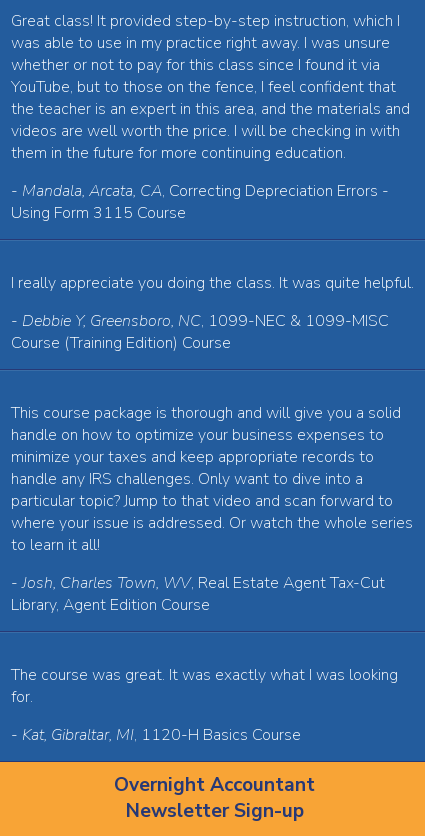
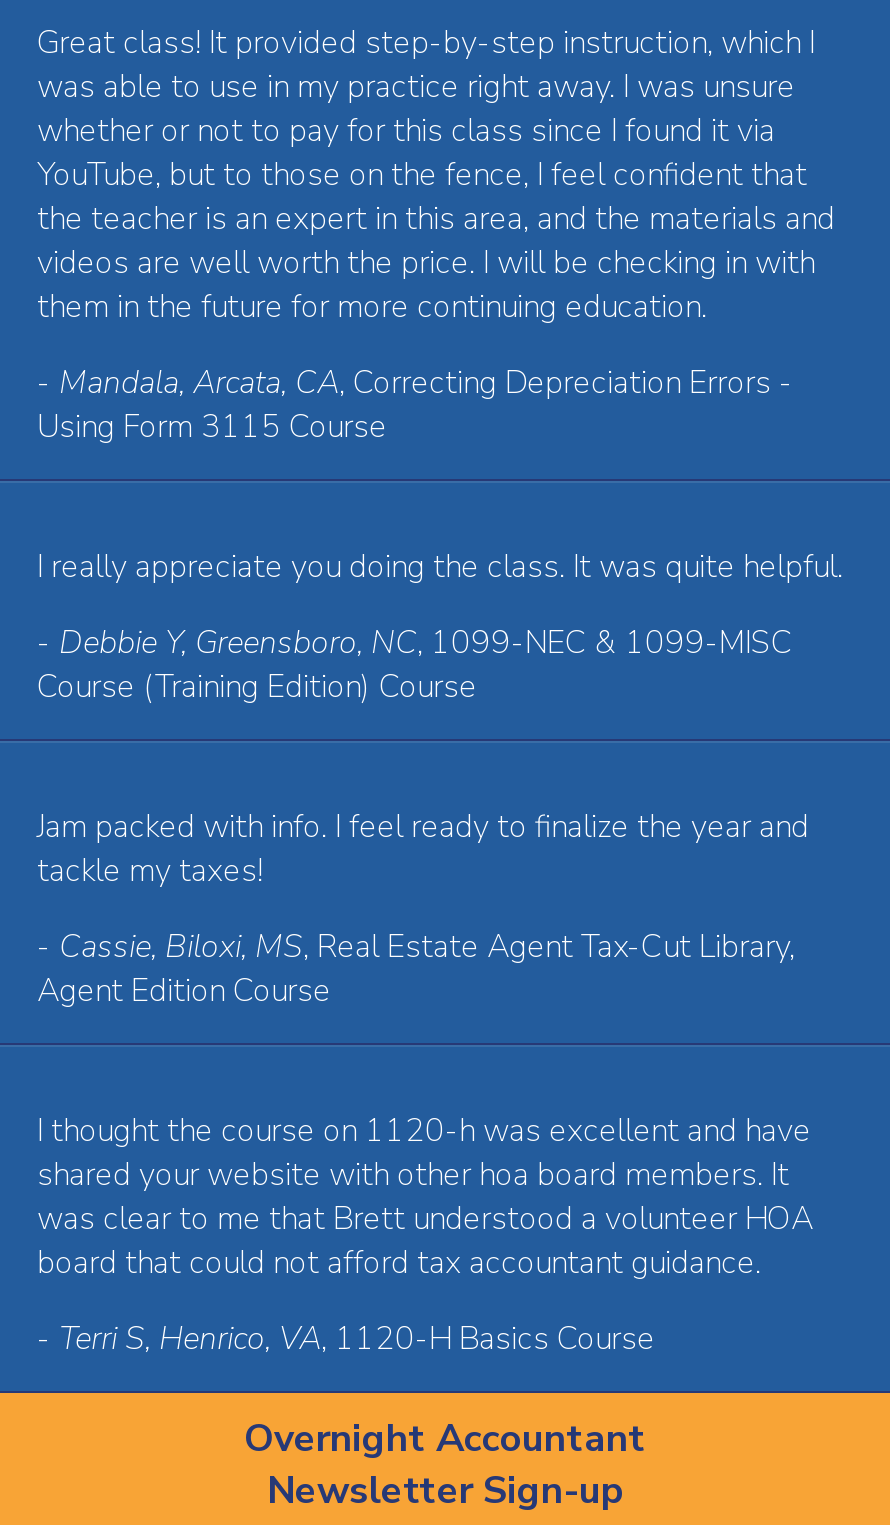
- This course package is thorough and will give you a solid
- handle on how to optimize your business expenses to
- minimize your taxes and keep appropriate records to
- handle any IRS challenges. Only want to dive into a
- particular topic? Jump to that video and scan forward to
- where your issue is addressed. Or watch the whole series
- to learn it all!
+ Jam packed with info. I feel ready to finalize the year and
+ tackle my taxes!

- - Josh, Charles Town, WV, Real Estate Agent Tax-Cut
- Library, Agent Edition Course
+ - Cassie, Biloxi, MS, Real Estate Agent Tax-Cut Library,
+ Agent Edition Course

- The course was great. It was exactly what I was looking
- for.
+ I thought the course on 1120-h was excellent and have
+ shared your website with other hoa board members. It
+ was clear to me that Brett understood a volunteer HOA
+ board that could not afford tax accountant guidance.

- - Kat, Gibraltar, MI, 1120-H Basics Course
+ - Terri S, Henrico, VA, 1120-H Basics Course
